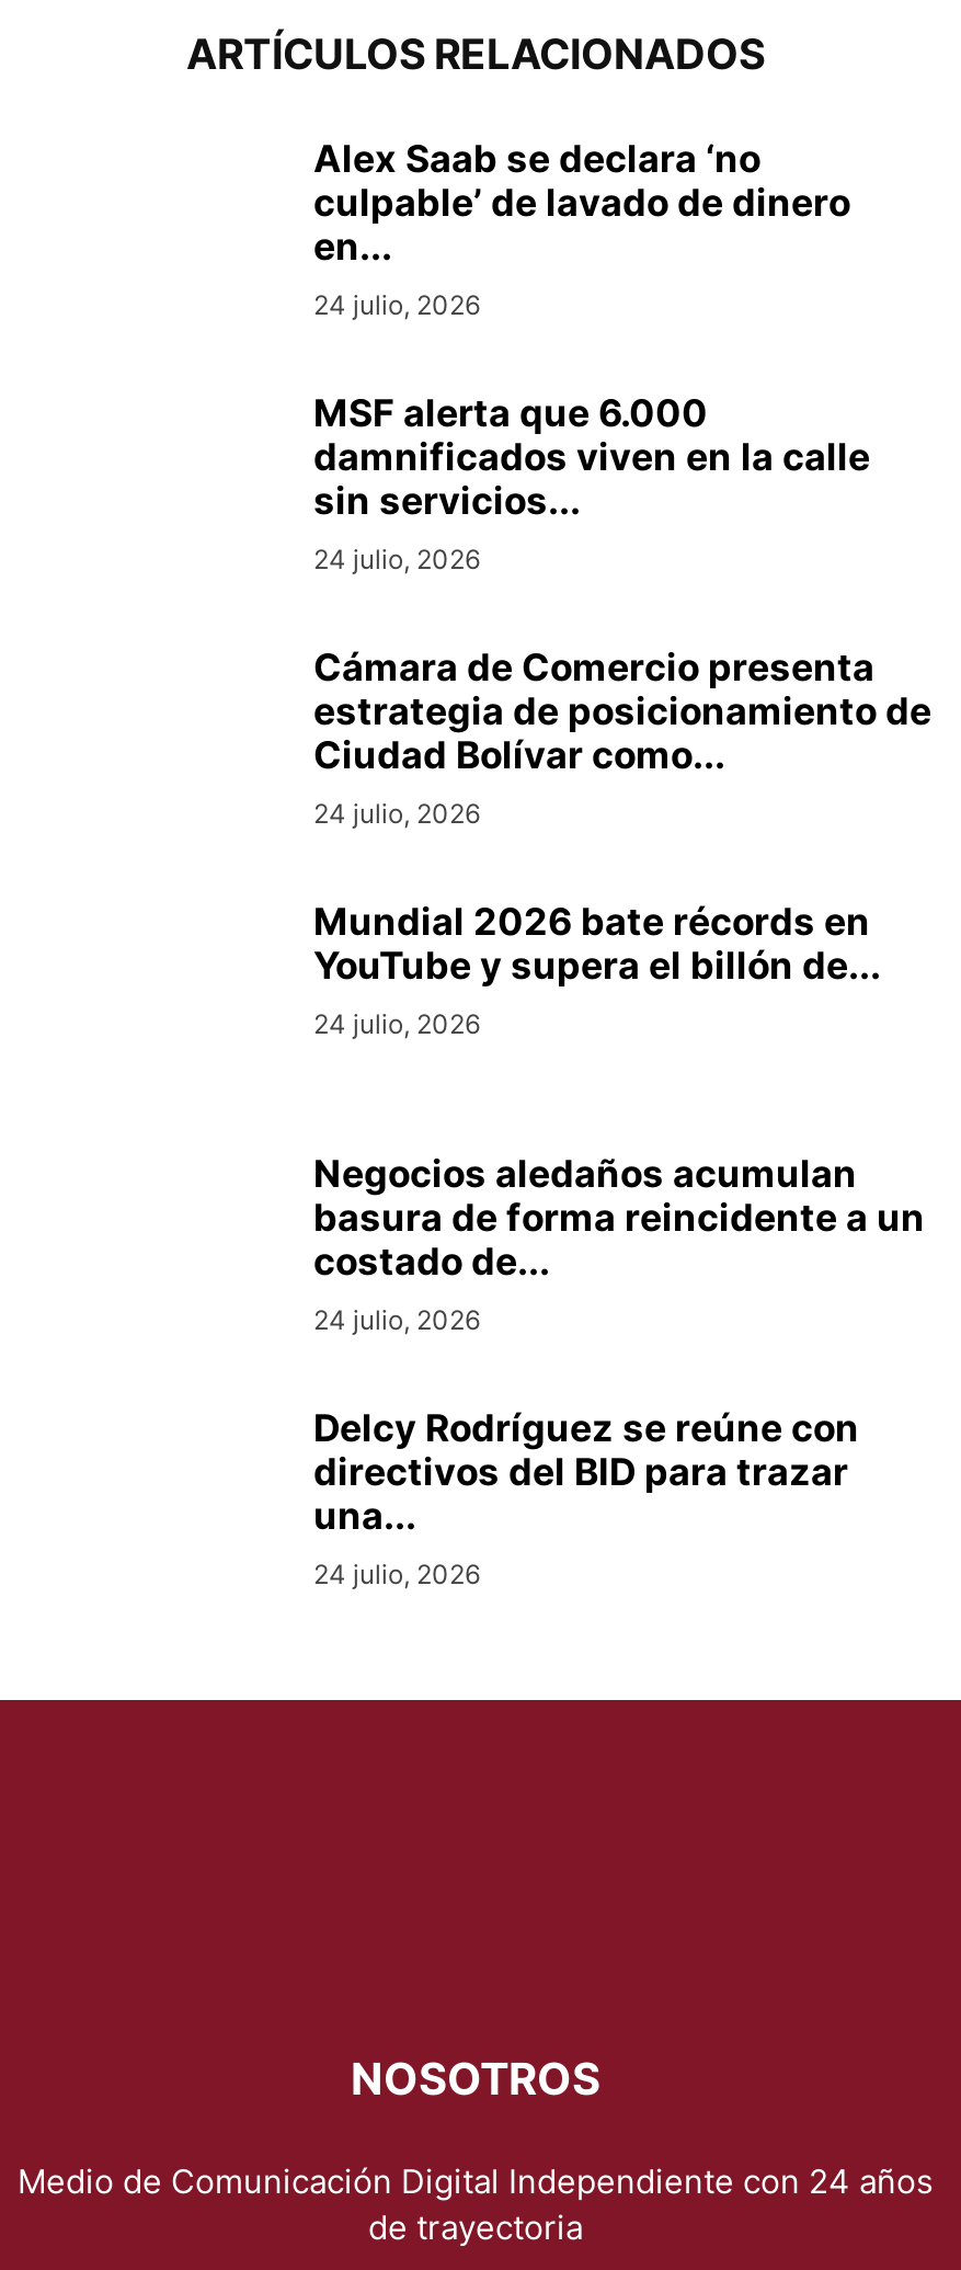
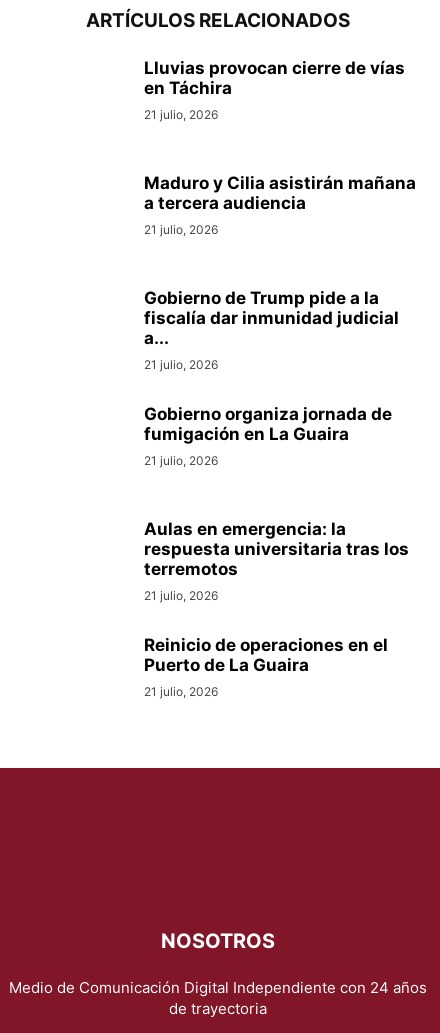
- Alex Saab se declara ‘no
- culpable’ de lavado de dinero
- en...
- 24 julio, 2026
+ Lluvias provocan cierre de vías
+ en Táchira
+ 21 julio, 2026

- MSF alerta que 6.000
- damnificados viven en la calle
- sin servicios...
- 24 julio, 2026
+ Maduro y Cilia asistirán mañana
+ a tercera audiencia
+ 21 julio, 2026

- Cámara de Comercio presenta
- estrategia de posicionamiento de
- Ciudad Bolívar como...
- 24 julio, 2026
+ Gobierno de Trump pide a la
+ fiscalía dar inmunidad judicial
+ a...
+ 21 julio, 2026

- Mundial 2026 bate récords en
- YouTube y supera el billón de...
- 24 julio, 2026
+ Gobierno organiza jornada de
+ fumigación en La Guaira
+ 21 julio, 2026

- Negocios aledaños acumulan
- basura de forma reincidente a un
- costado de...
- 24 julio, 2026
+ Aulas en emergencia: la
+ respuesta universitaria tras los
+ terremotos
+ 21 julio, 2026

- Delcy Rodríguez se reúne con
- directivos del BID para trazar
- una...
- 24 julio, 2026
+ Reinicio de operaciones en el
+ Puerto de La Guaira
+ 21 julio, 2026
